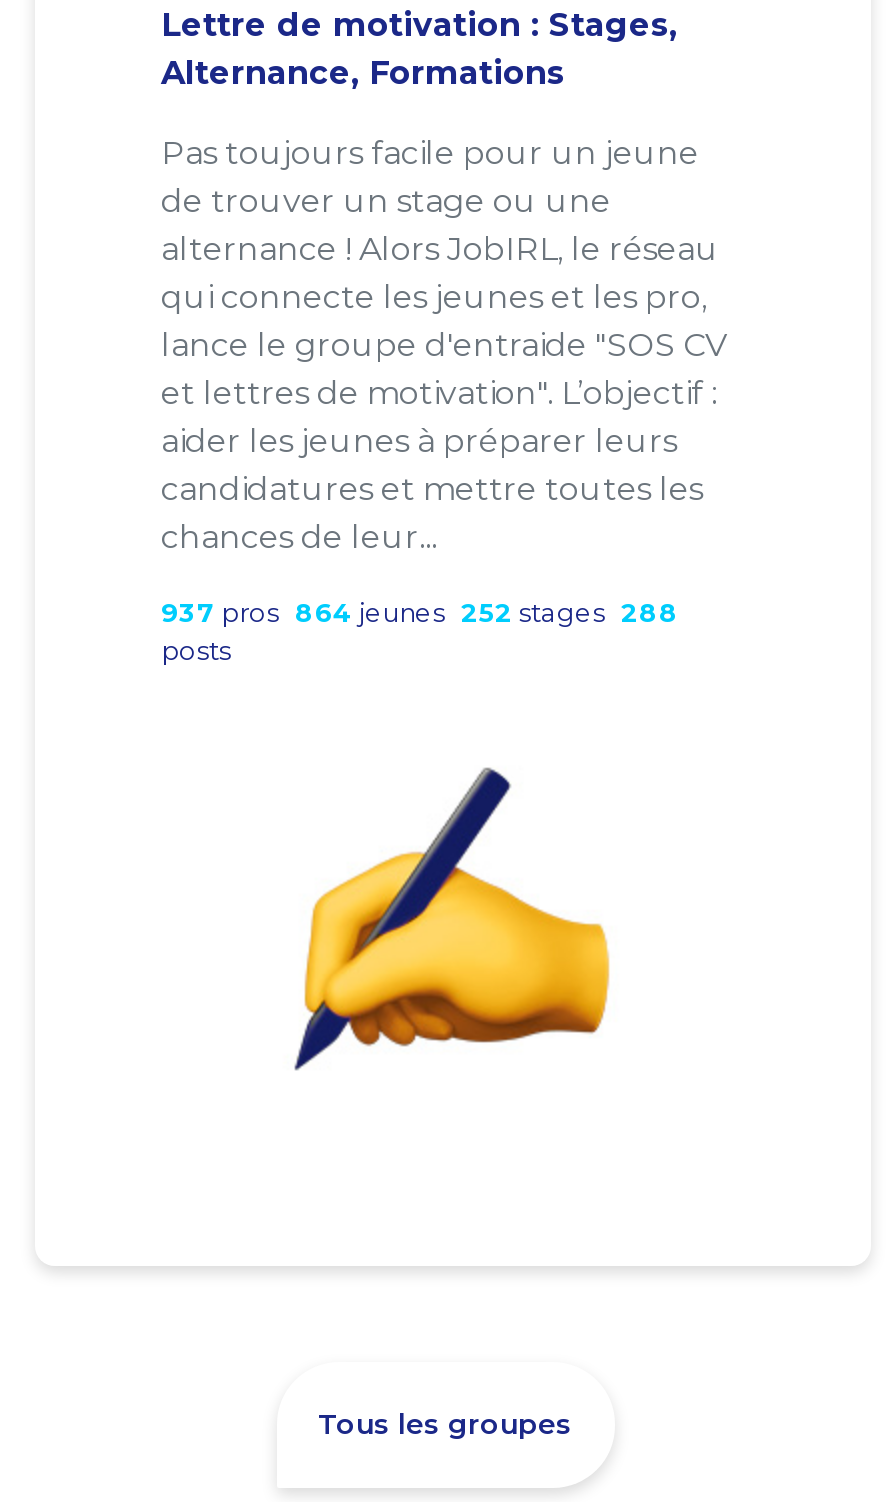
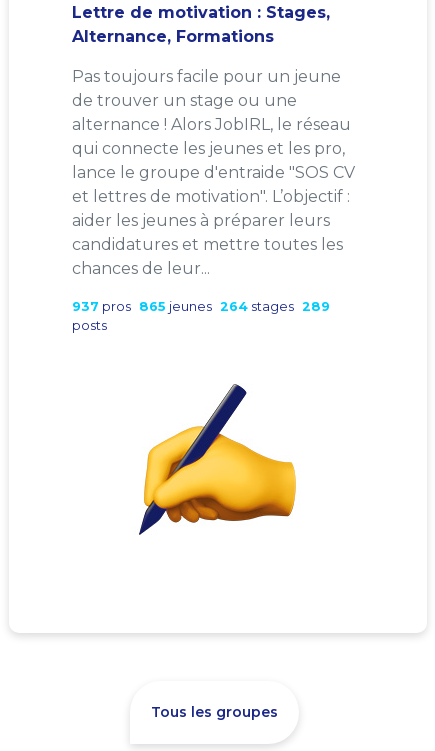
- 937 pros 864 jeunes 252 stages 288
+ 937 pros 865 jeunes 264 stages 289
